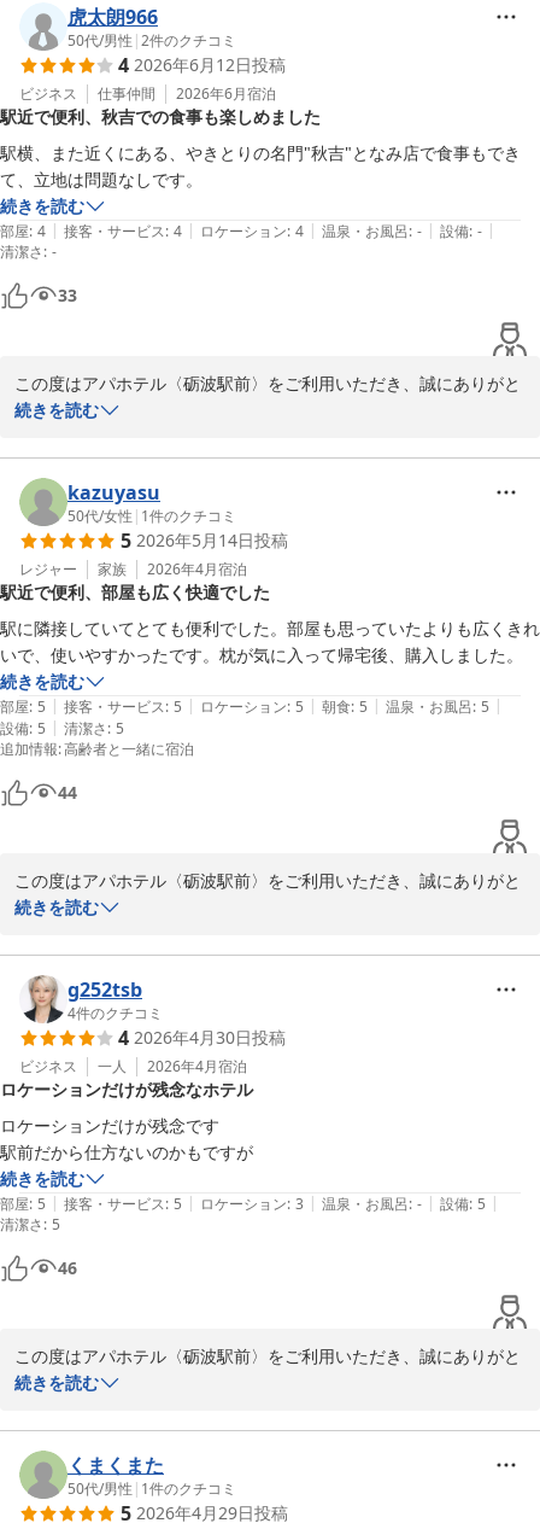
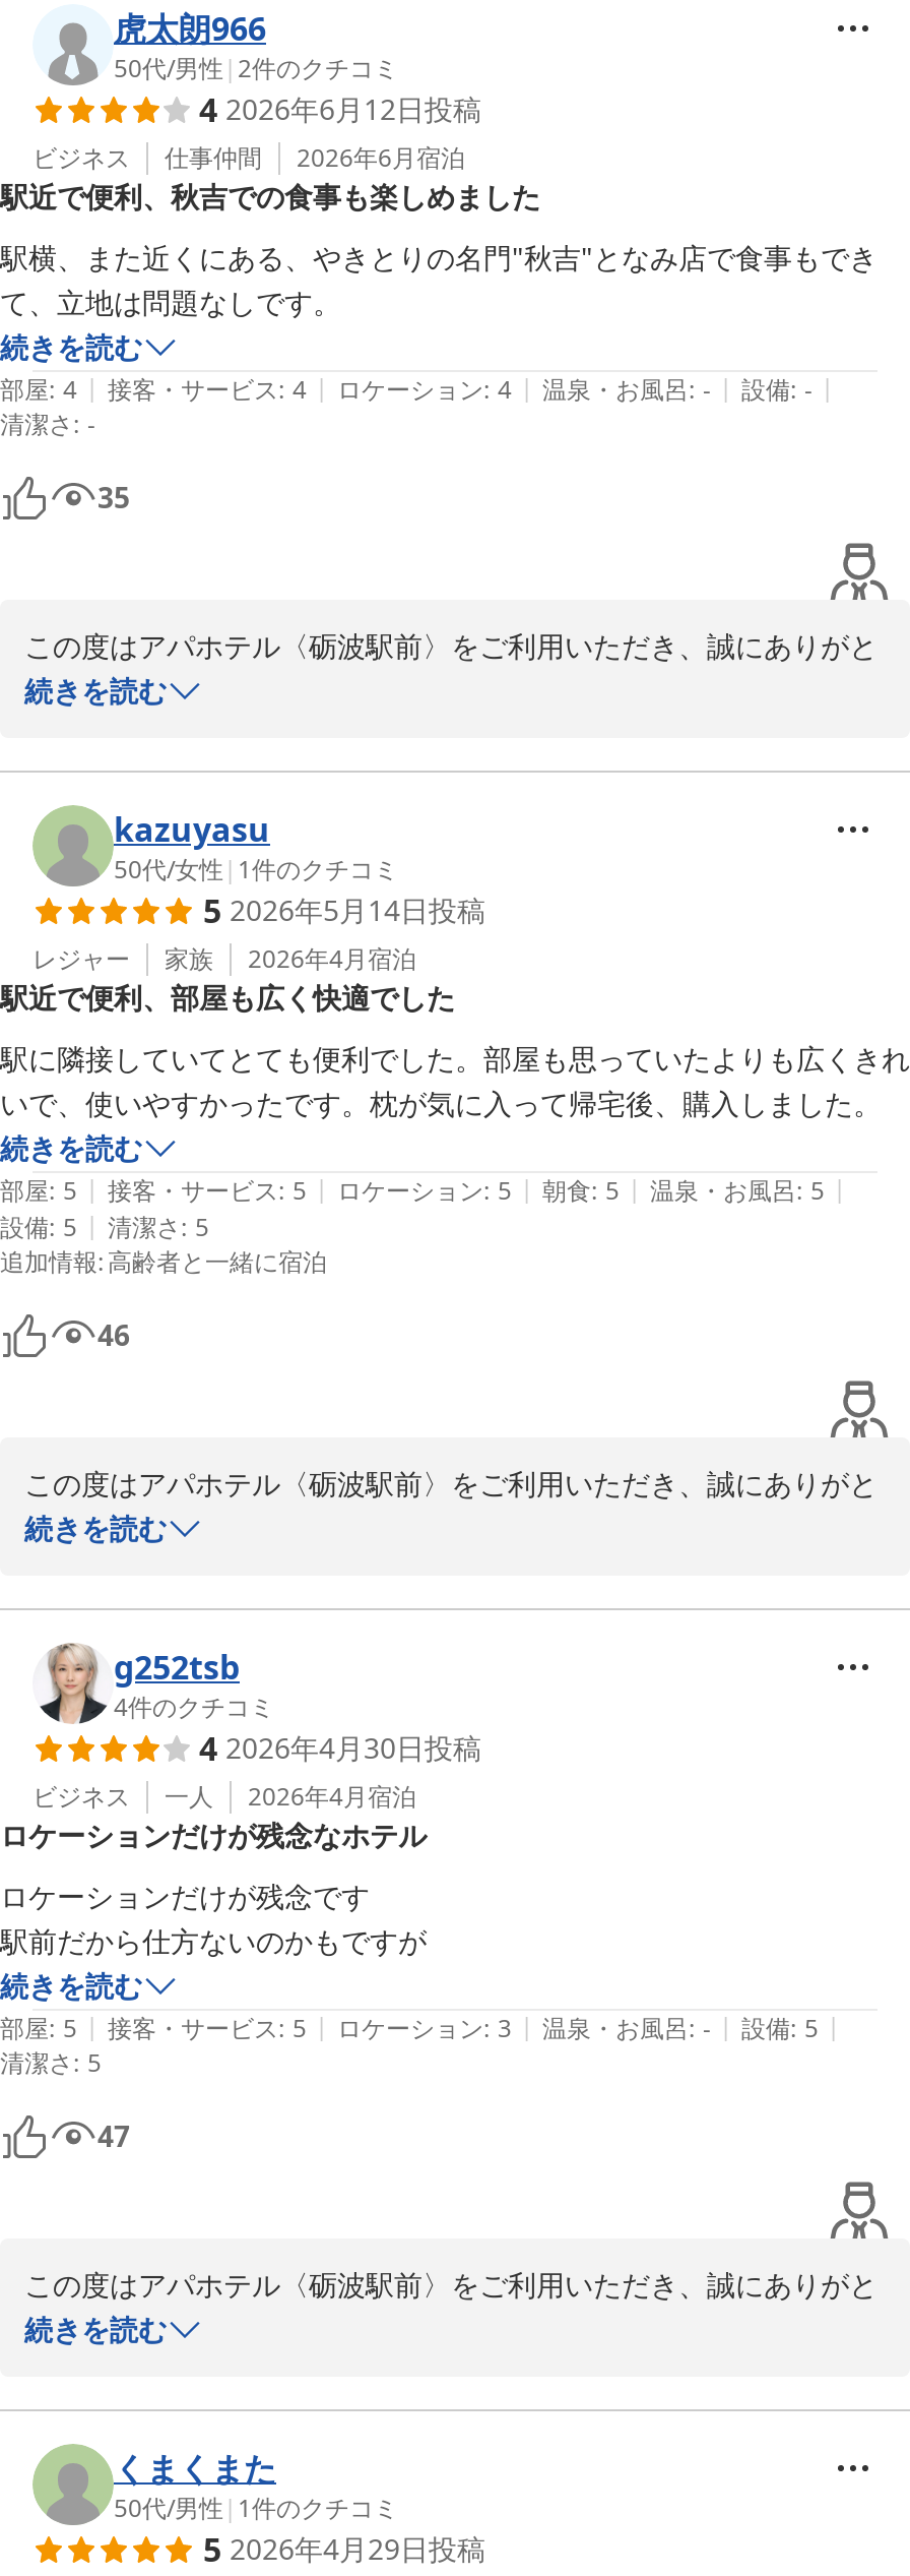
- 33
+ 35

- 44
+ 46

- 46
+ 47
